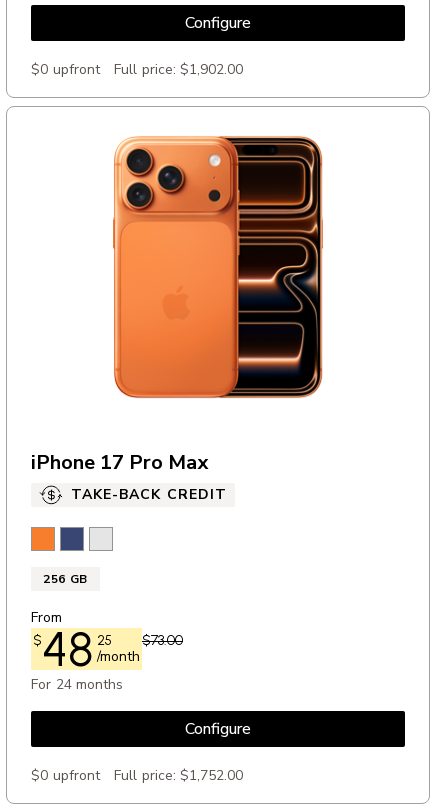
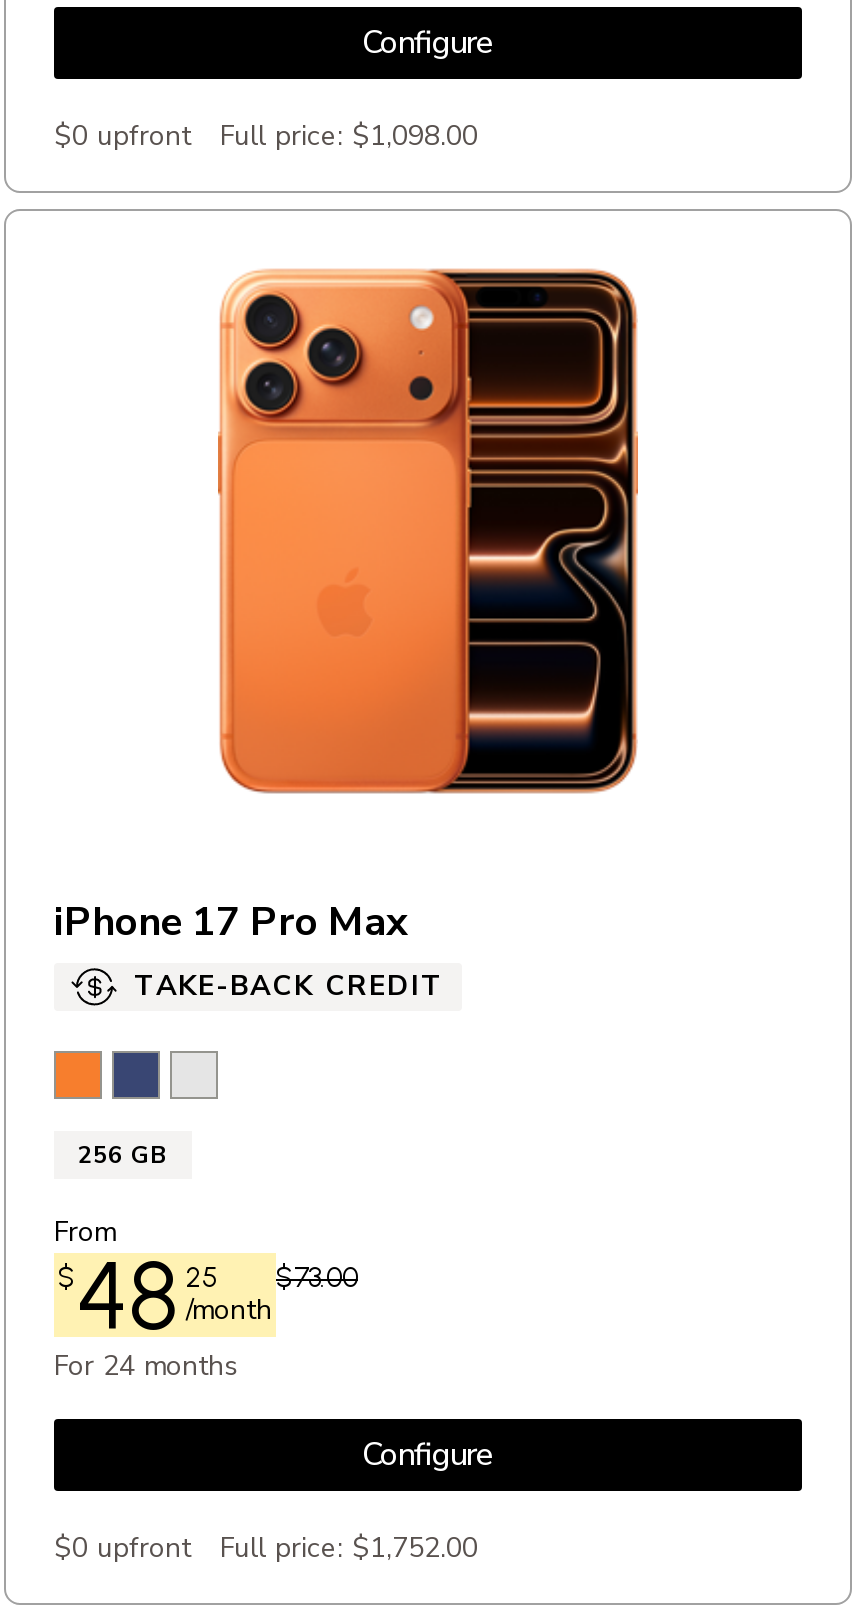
- $0 upfront Full price: $1,902.00
+ $0 upfront Full price: $1,098.00
